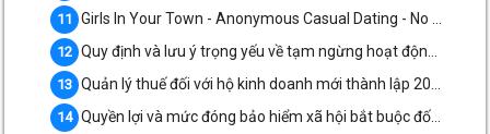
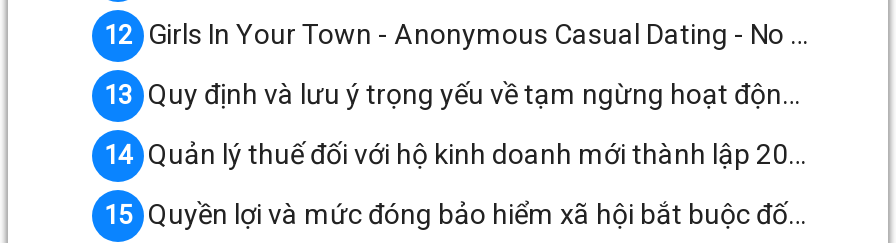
- 11
+ 12

- 12
+ 13

- 13
+ 14

- 14
+ 15
